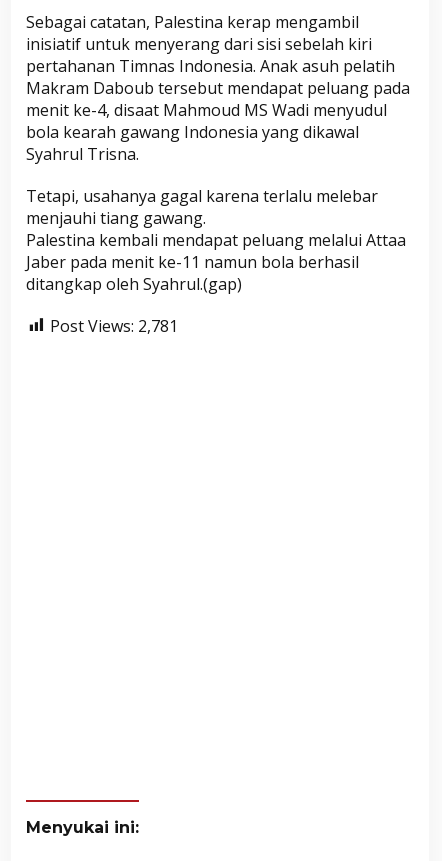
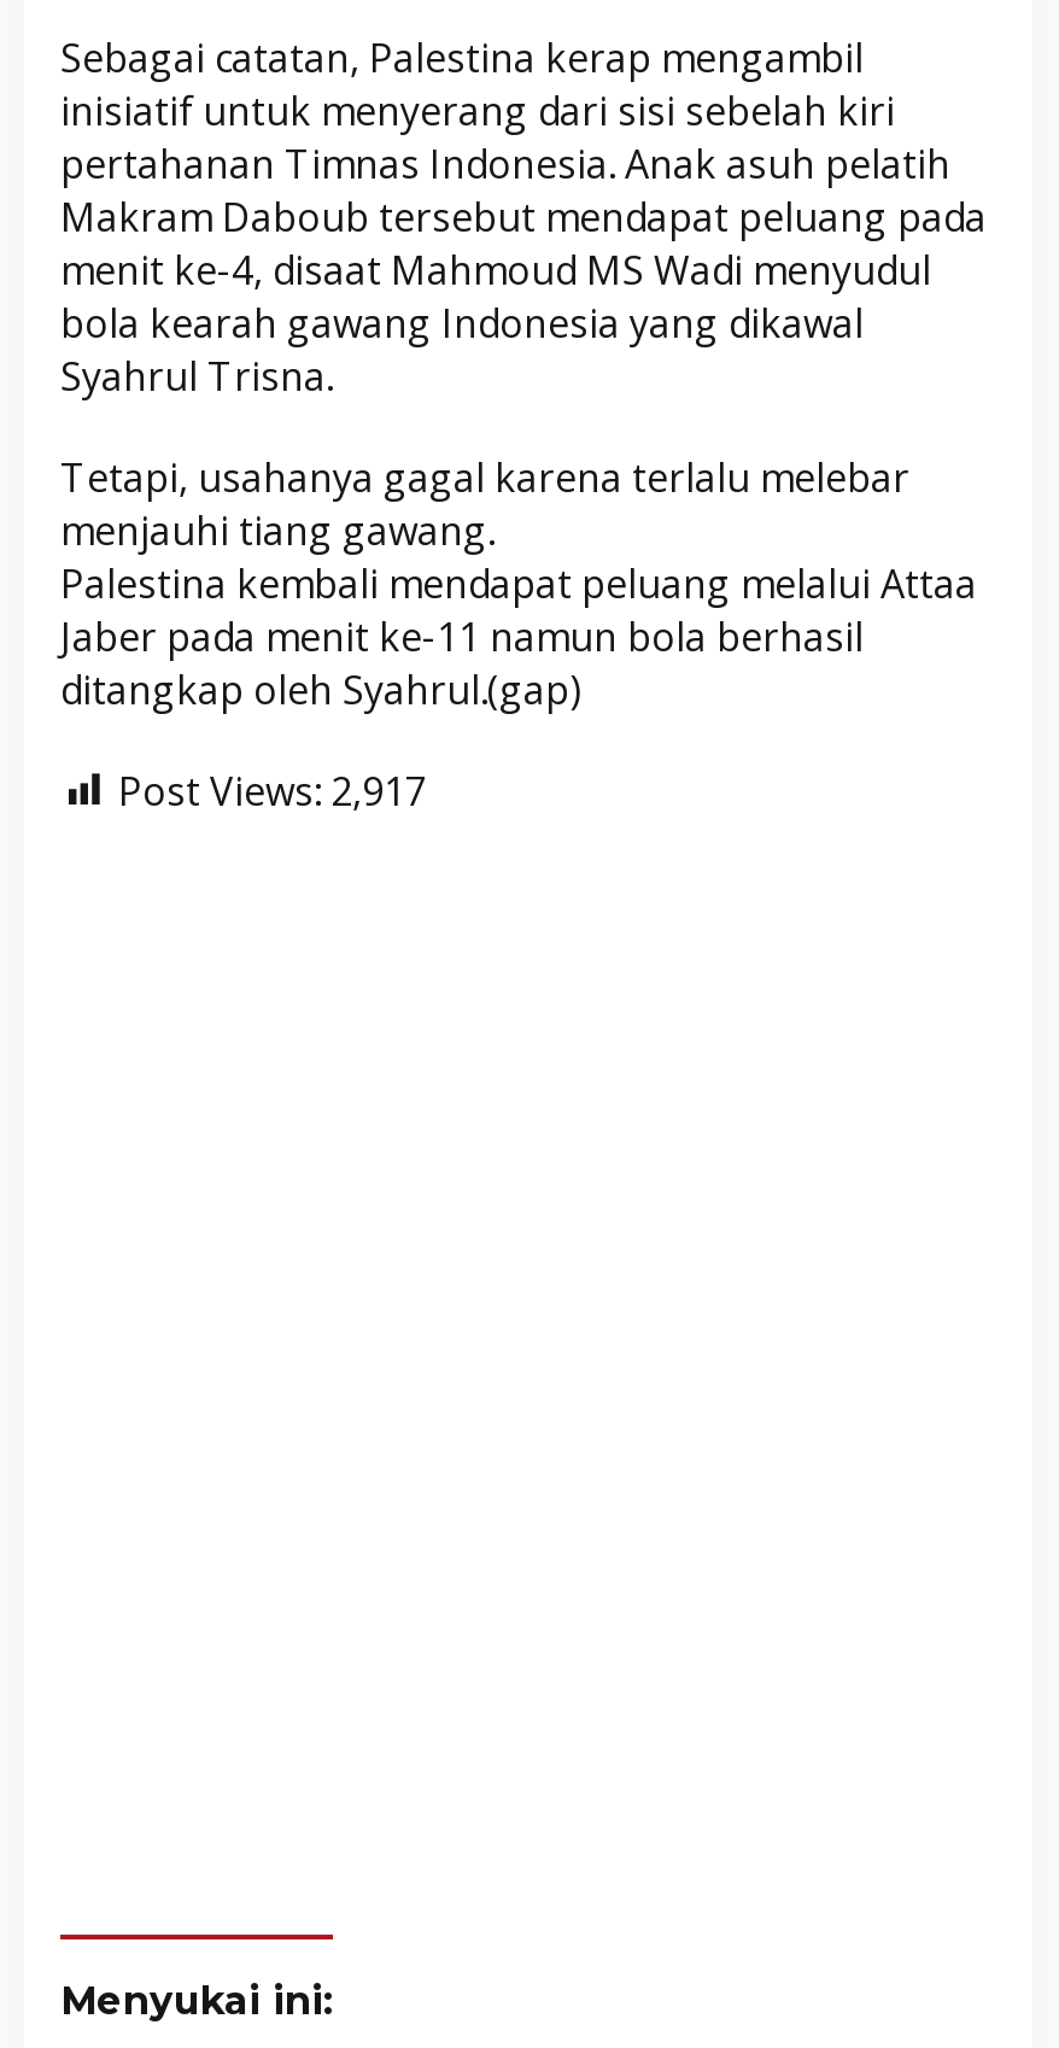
- Post Views: 2,781
+ Post Views: 2,917
